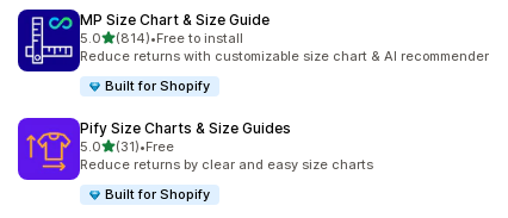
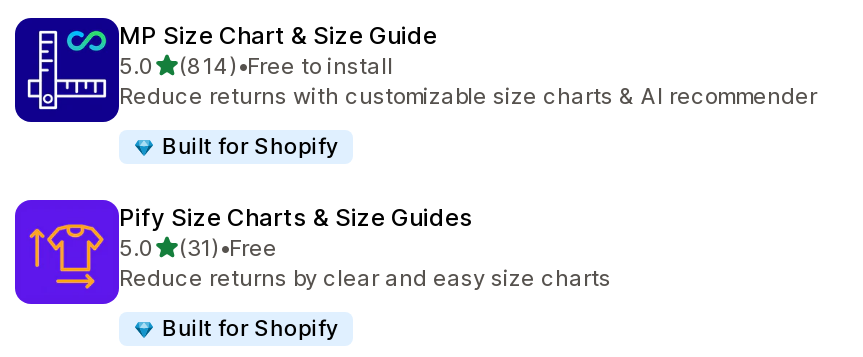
- Reduce returns with customizable size chart & AI recommender
+ Reduce returns with customizable size charts & AI recommender
